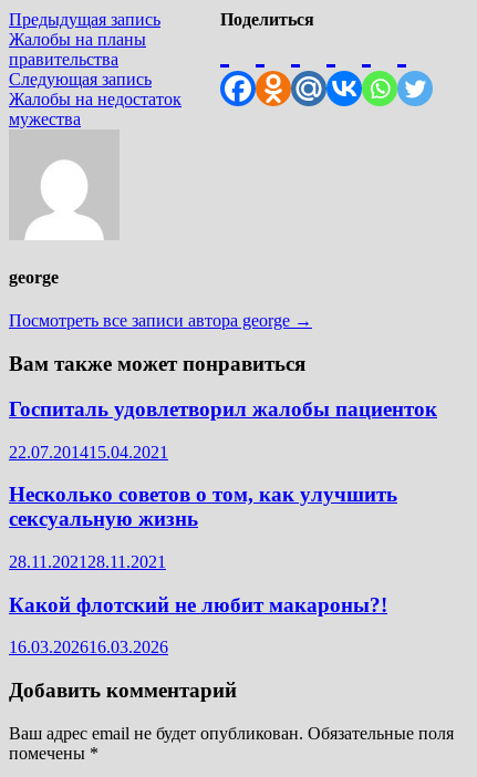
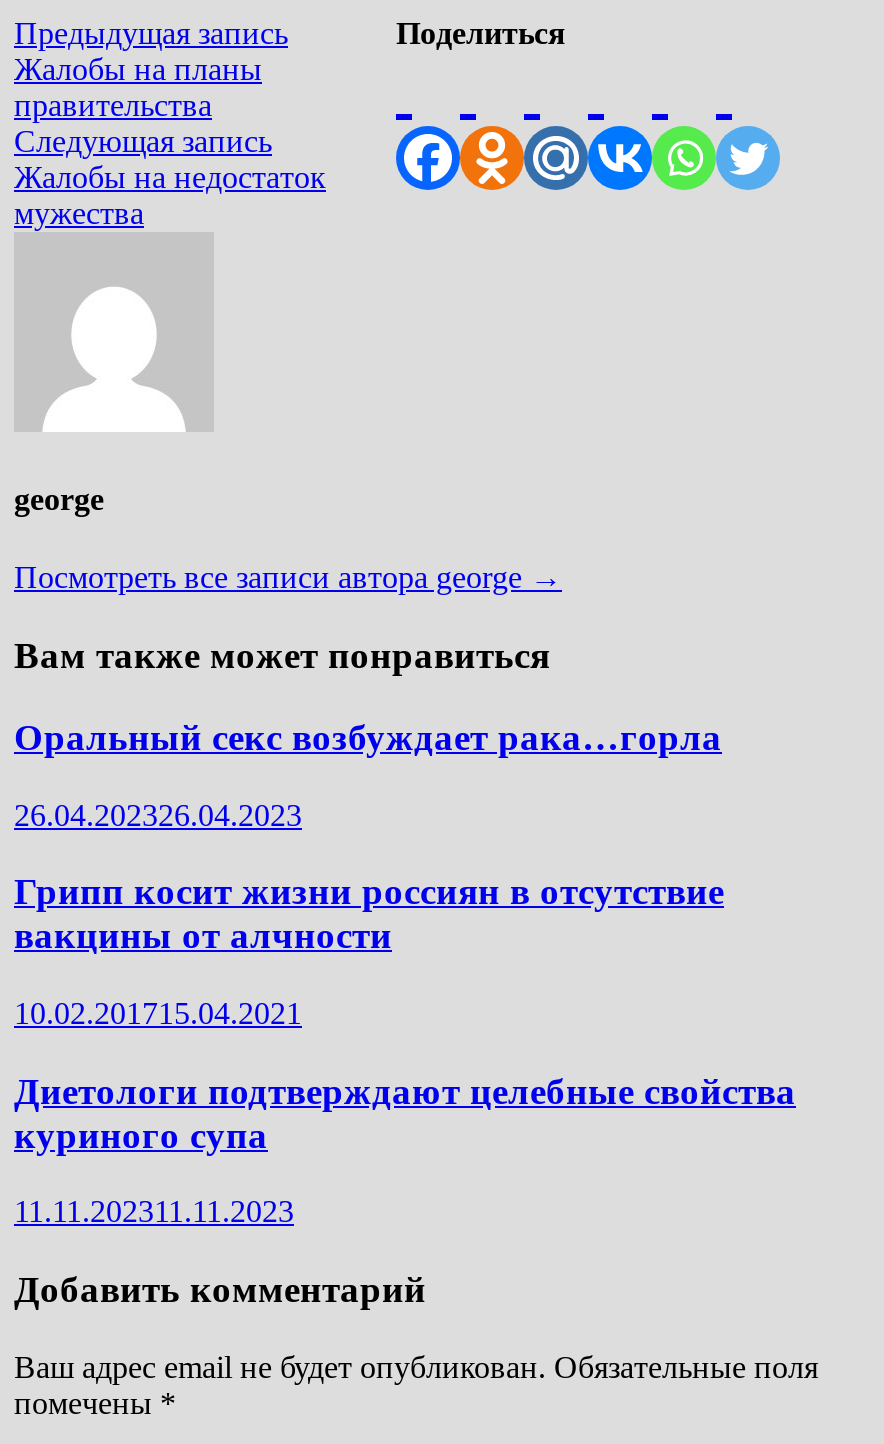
- Госпиталь удовлетворил жалобы пациенток
+ Оральный секс возбуждает рака…горла

- 22.07.201415.04.2021
+ 26.04.202326.04.2023

- Несколько советов о том, как улучшить
- сексуальную жизнь
+ Грипп косит жизни россиян в отсутствие
+ вакцины от алчности

- 28.11.202128.11.2021
+ 10.02.201715.04.2021

- Какой флотский не любит макароны?!
+ Диетологи подтверждают целебные свойства
+ куриного супа

- 16.03.202616.03.2026
+ 11.11.202311.11.2023
